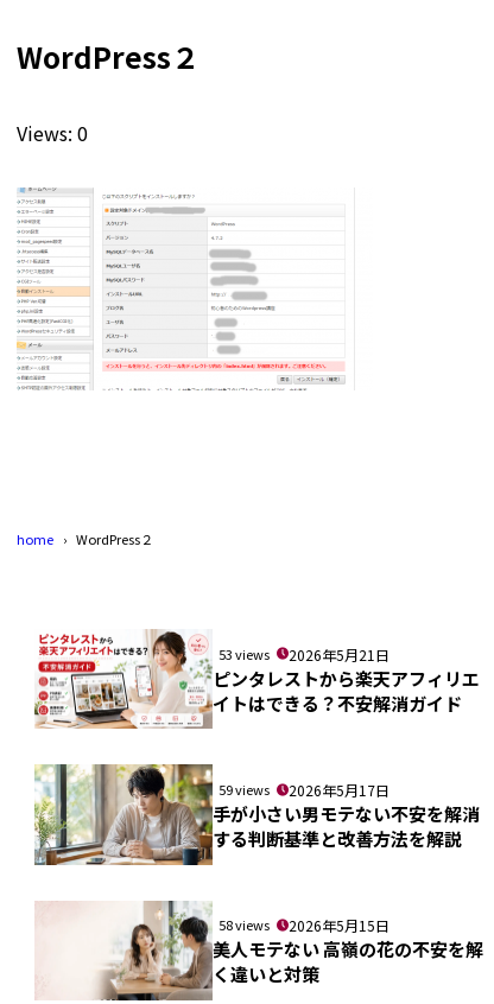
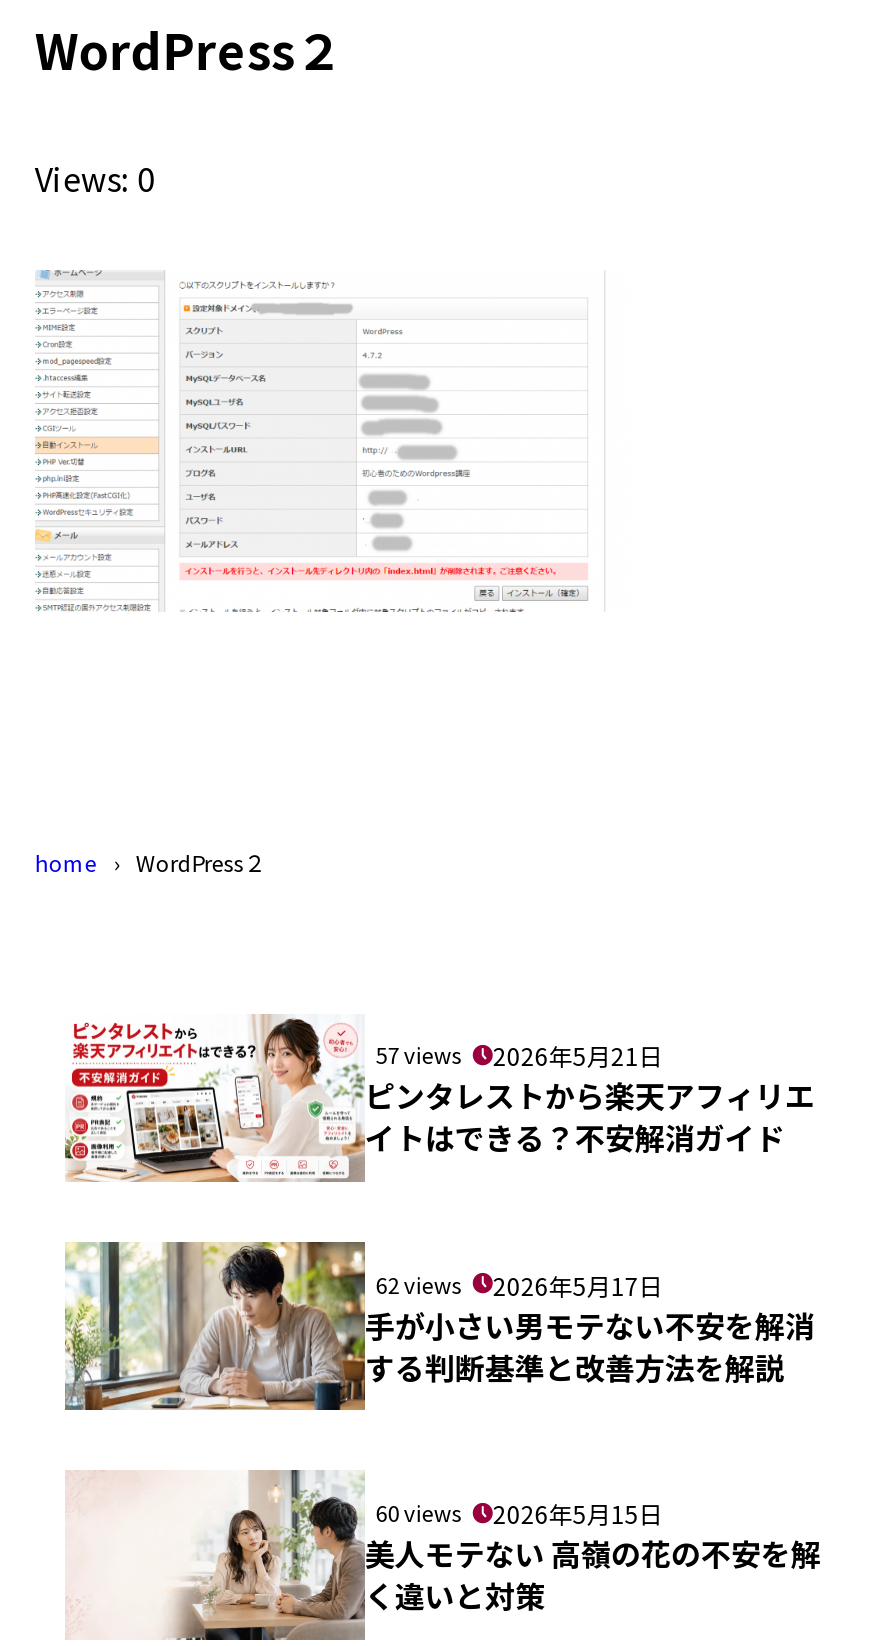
- 53 views 2026年5月21日
+ 57 views 2026年5月21日

- 59 views 2026年5月17日
+ 62 views 2026年5月17日

- 58 views 2026年5月15日
+ 60 views 2026年5月15日
